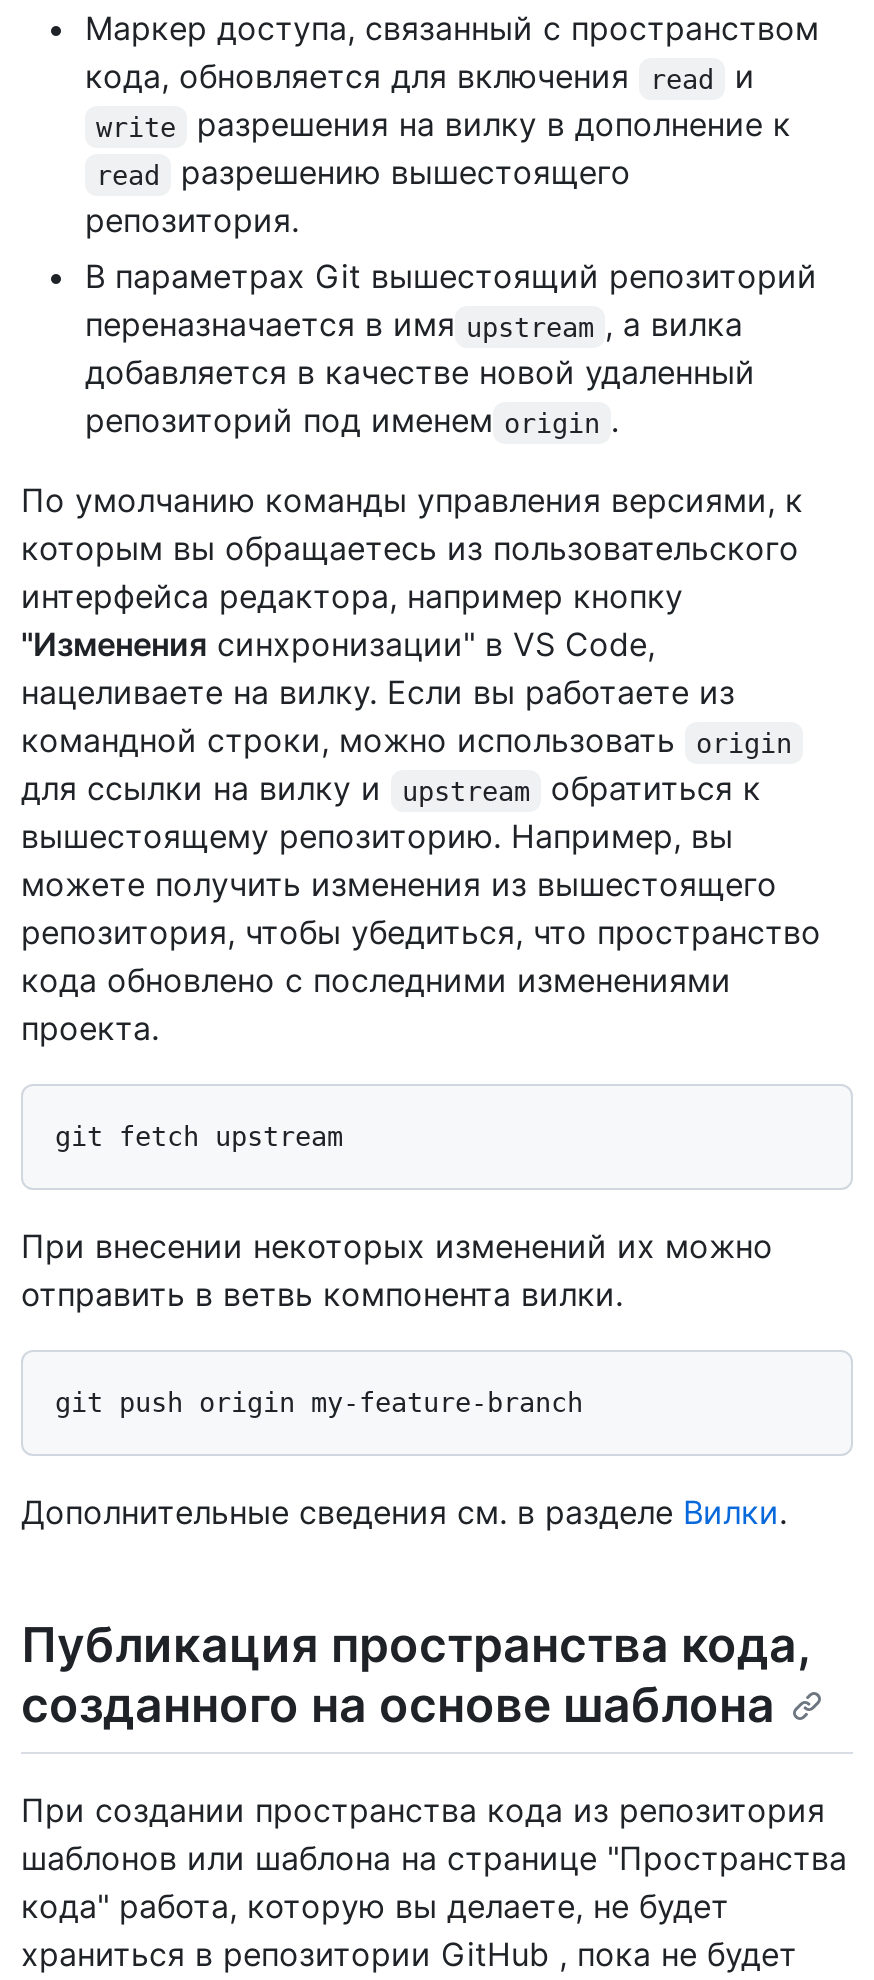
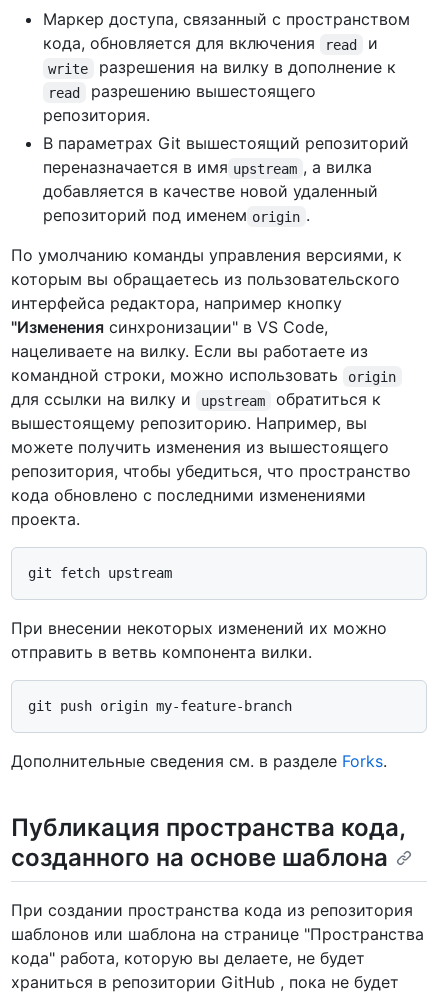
- Дополнительные сведения см. в разделе Вилки.
+ Дополнительные сведения см. в разделе Forks.
